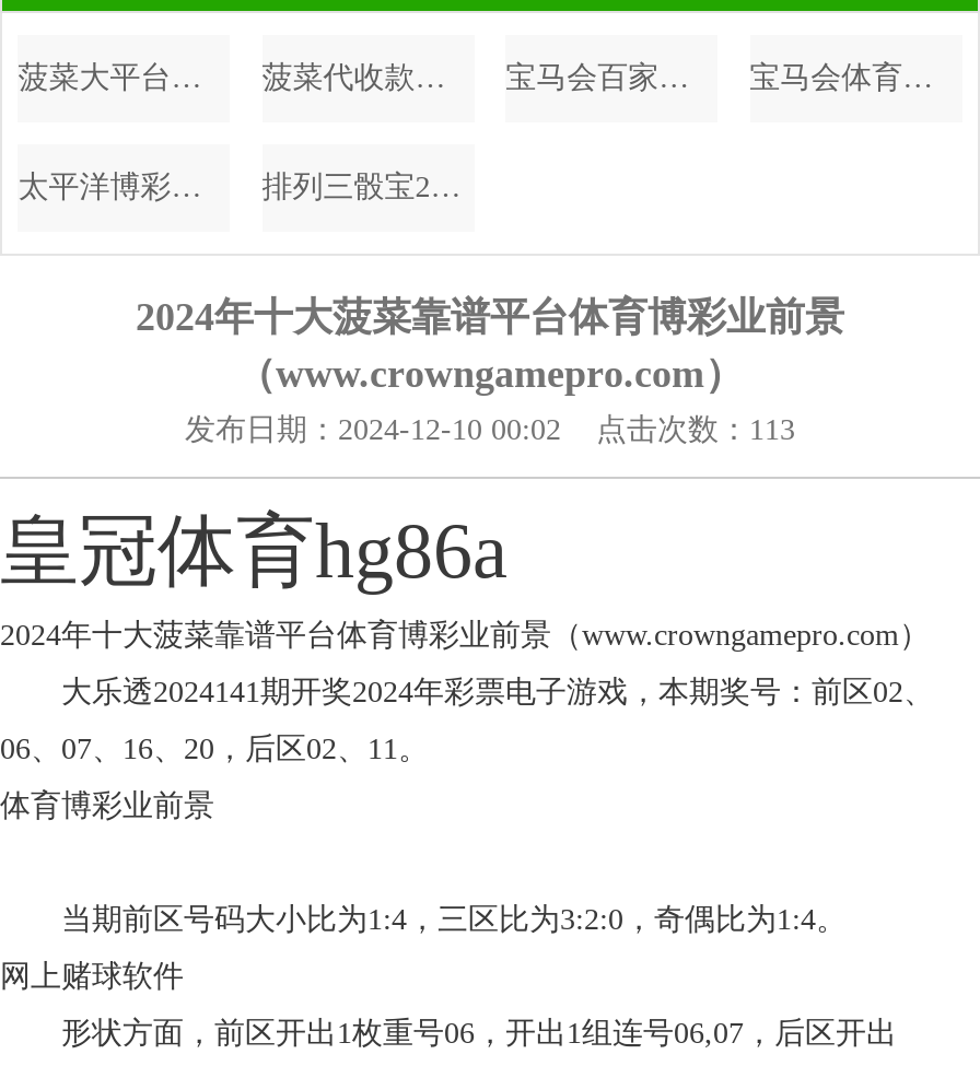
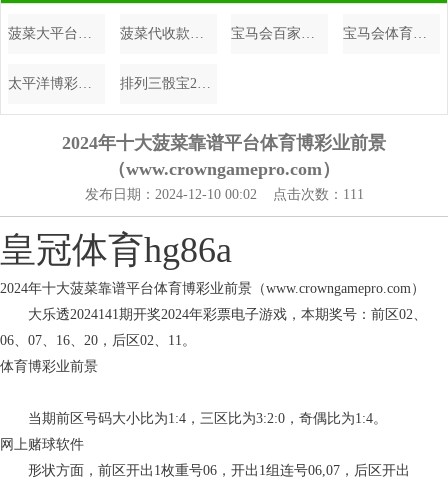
- 发布日期：2024-12-10 00:02 点击次数：113
+ 发布日期：2024-12-10 00:02 点击次数：111
